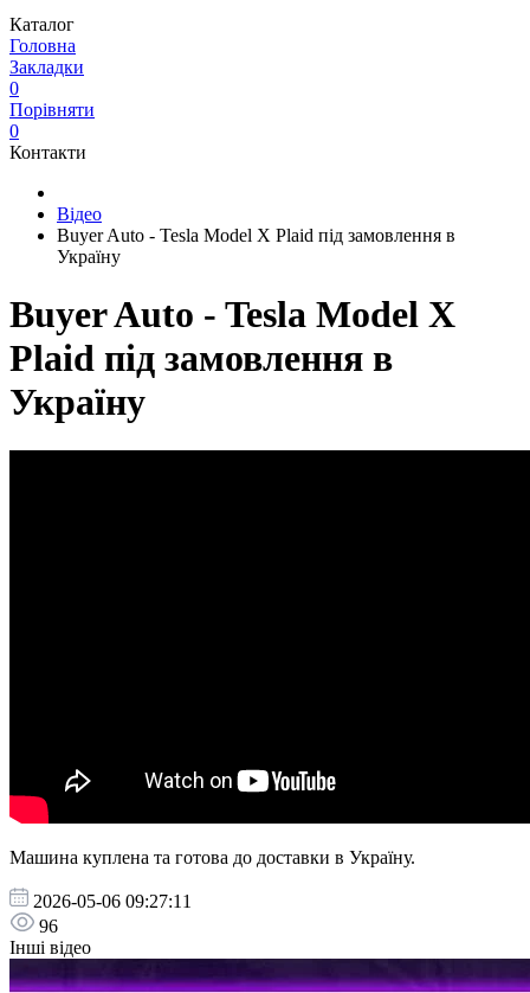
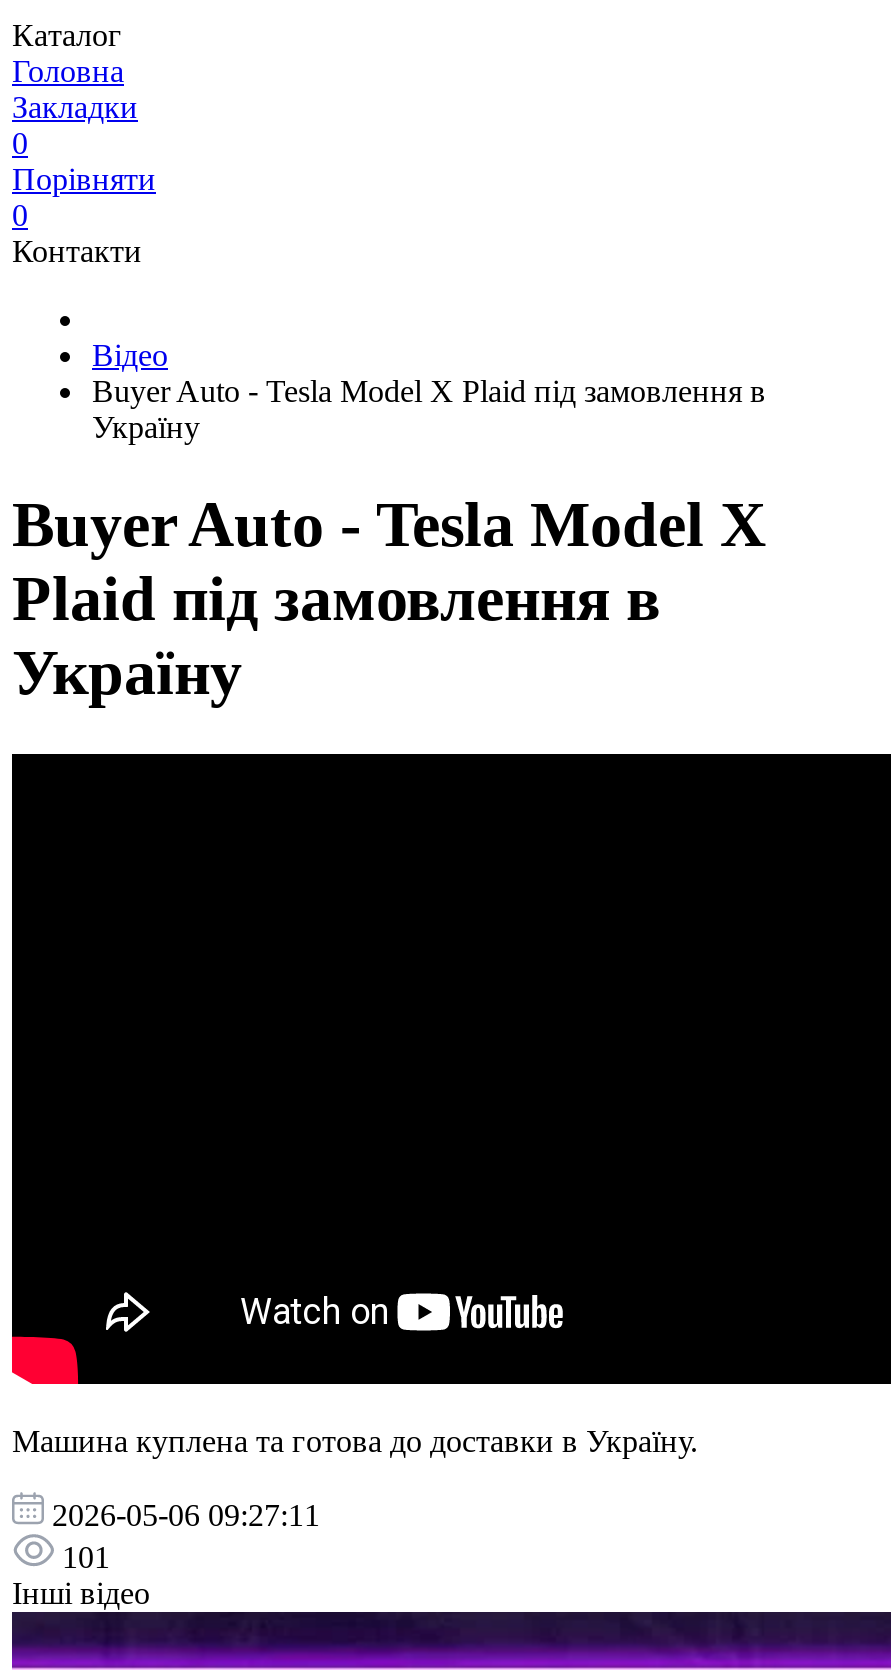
- 96
+ 101
